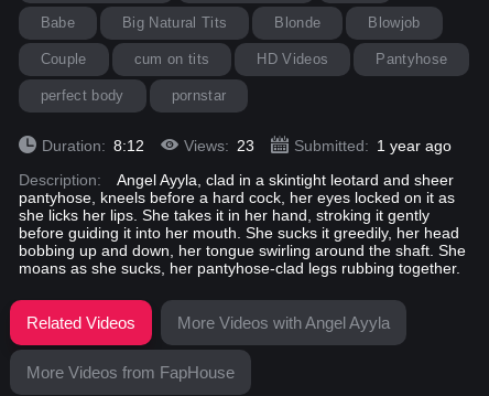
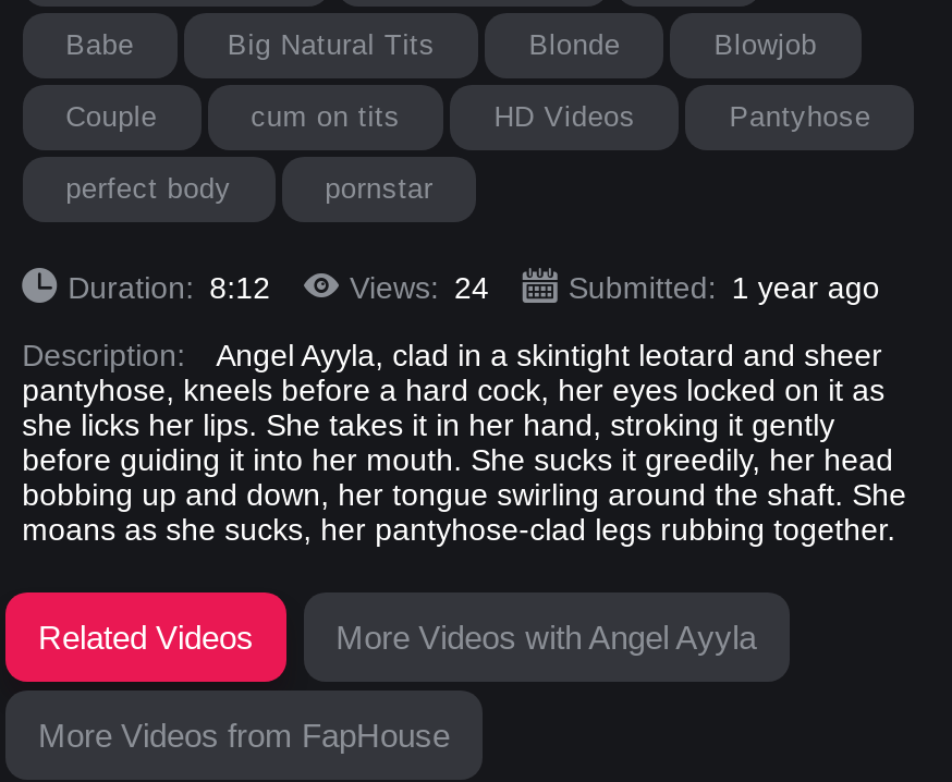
- Views: 23
+ Views: 24
